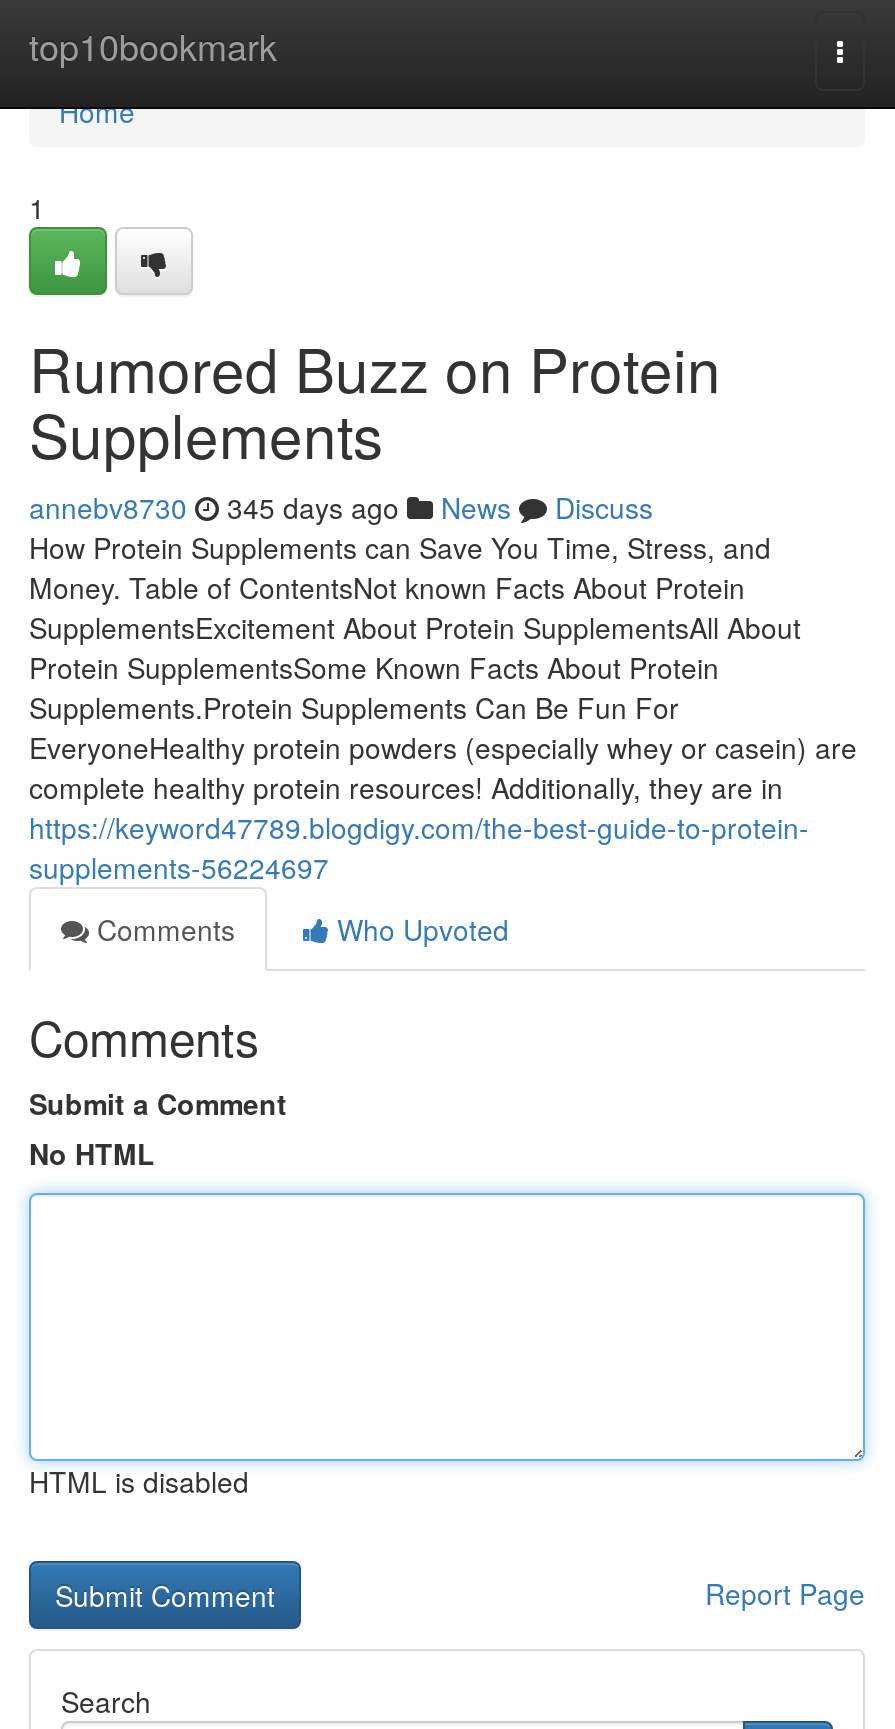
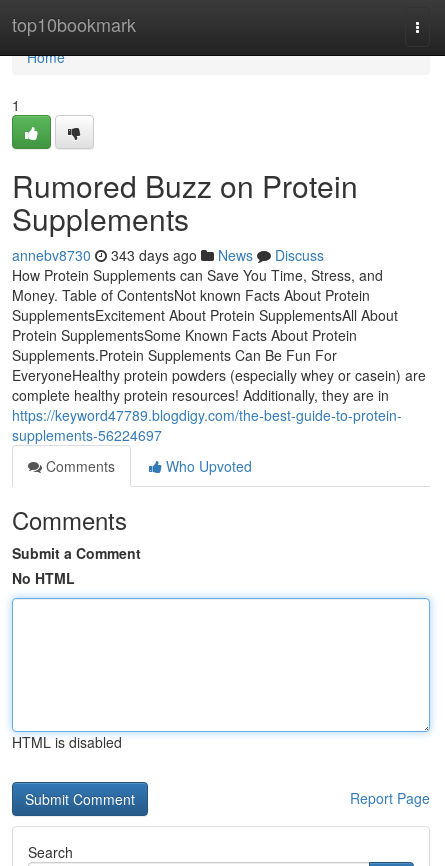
- annebv8730 345 days ago News Discuss
+ annebv8730 343 days ago News Discuss
